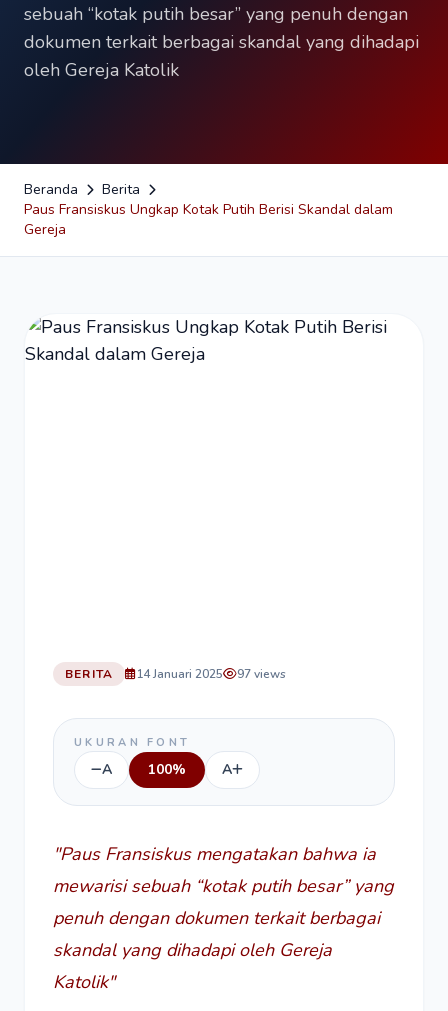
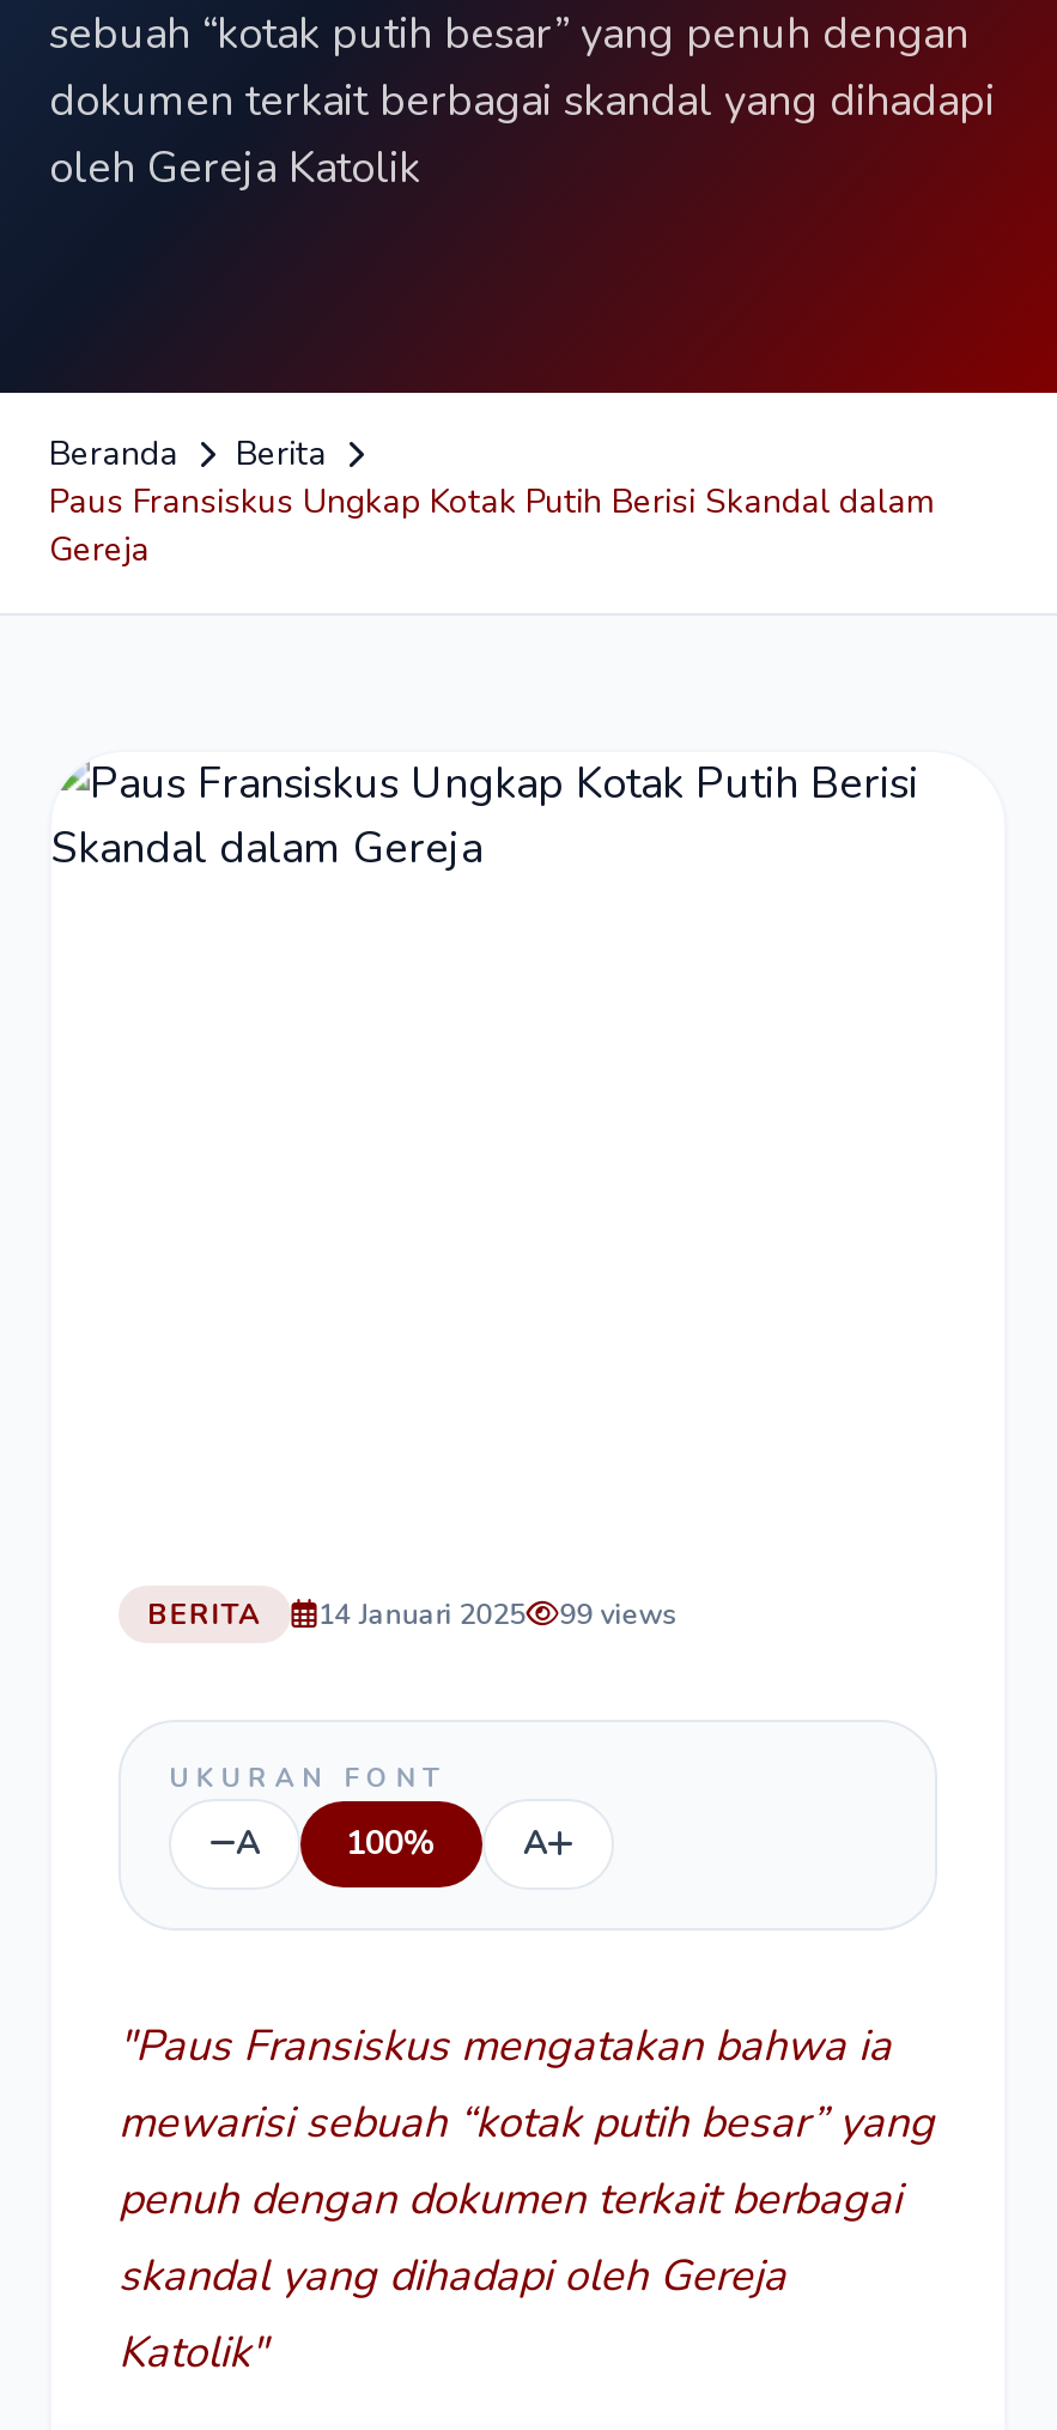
- BERITA 14 Januari 2025 97 views
+ BERITA 14 Januari 2025 99 views
